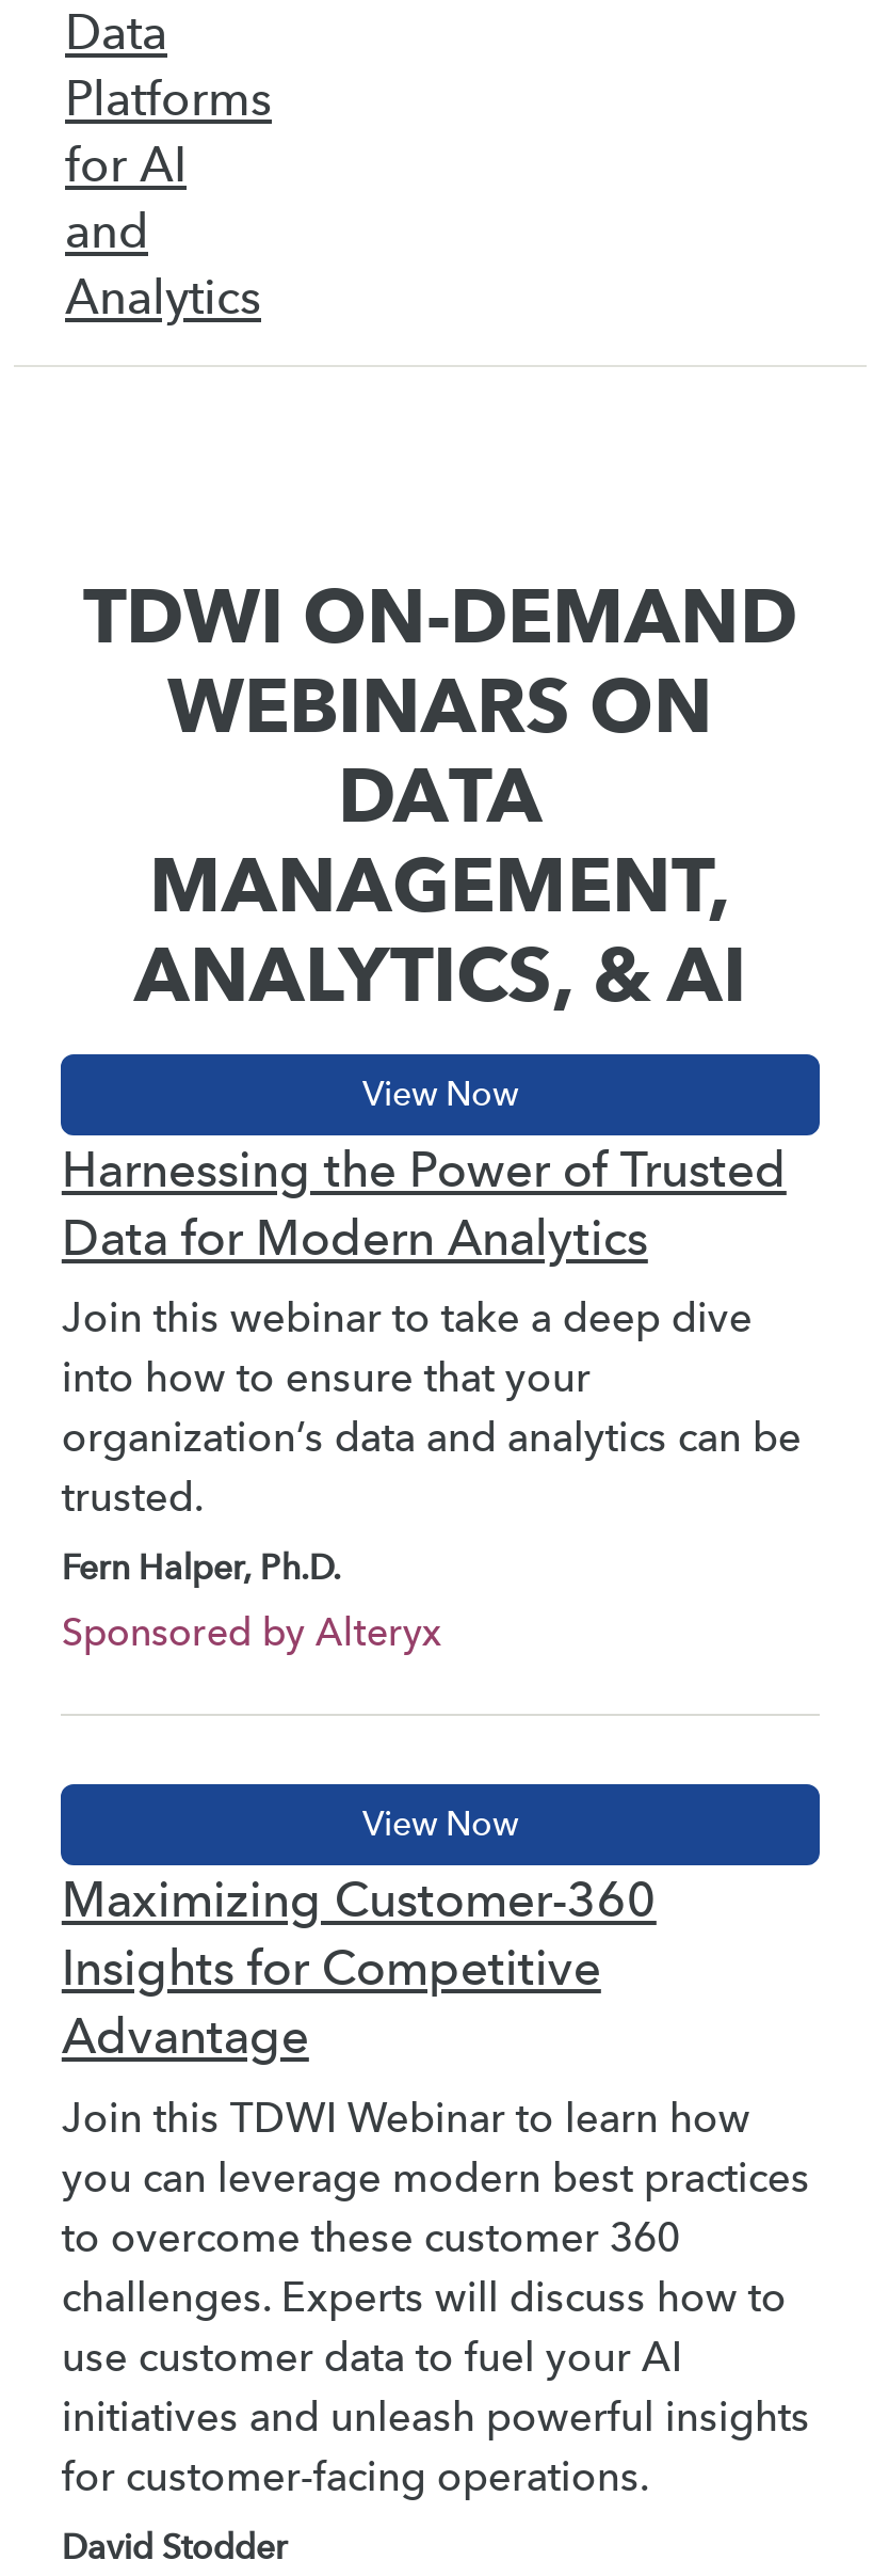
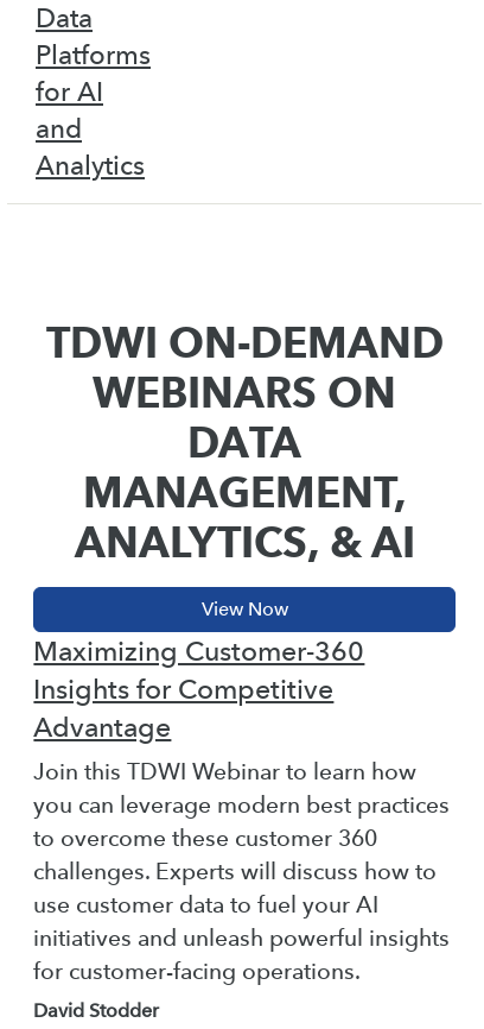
- Harnessing the Power of Trusted
- Data for Modern Analytics
- Join this webinar to take a deep dive
- into how to ensure that your
- organization’s data and analytics can be
- trusted.
- Fern Halper, Ph.D.
- Sponsored by Alteryx
